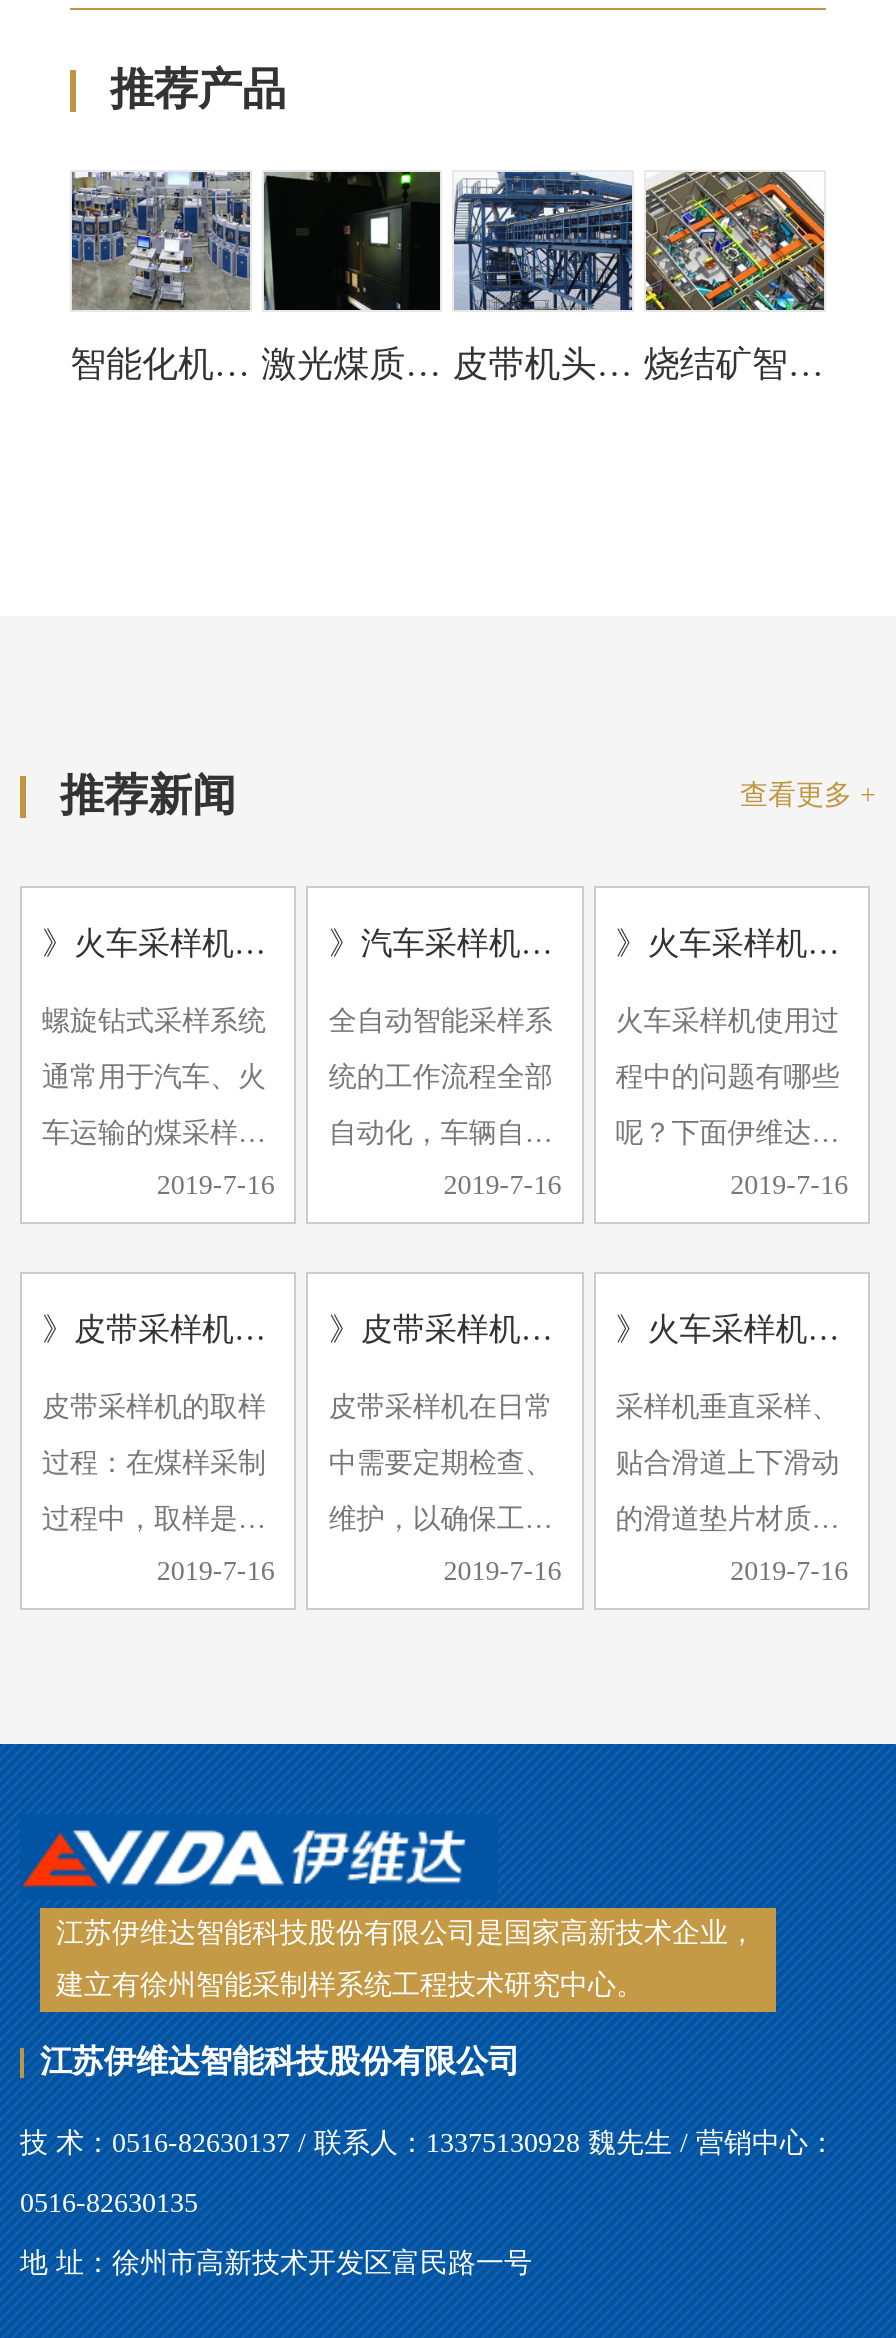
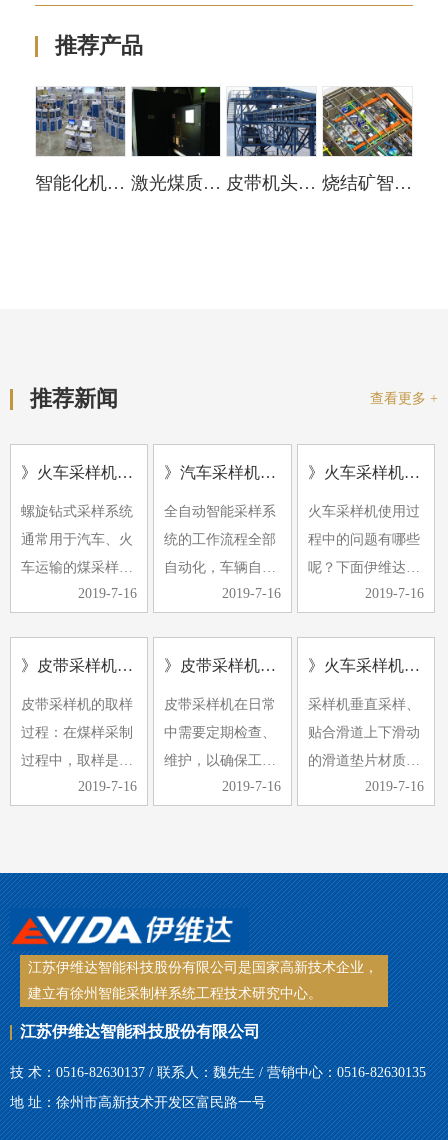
- 技 术：0516-82630137 / 联系人：13375130928 魏先生 / 营销中心：
- 0516-82630135
+ 技 术：0516-82630137 / 联系人：魏先生 / 营销中心：0516-82630135
